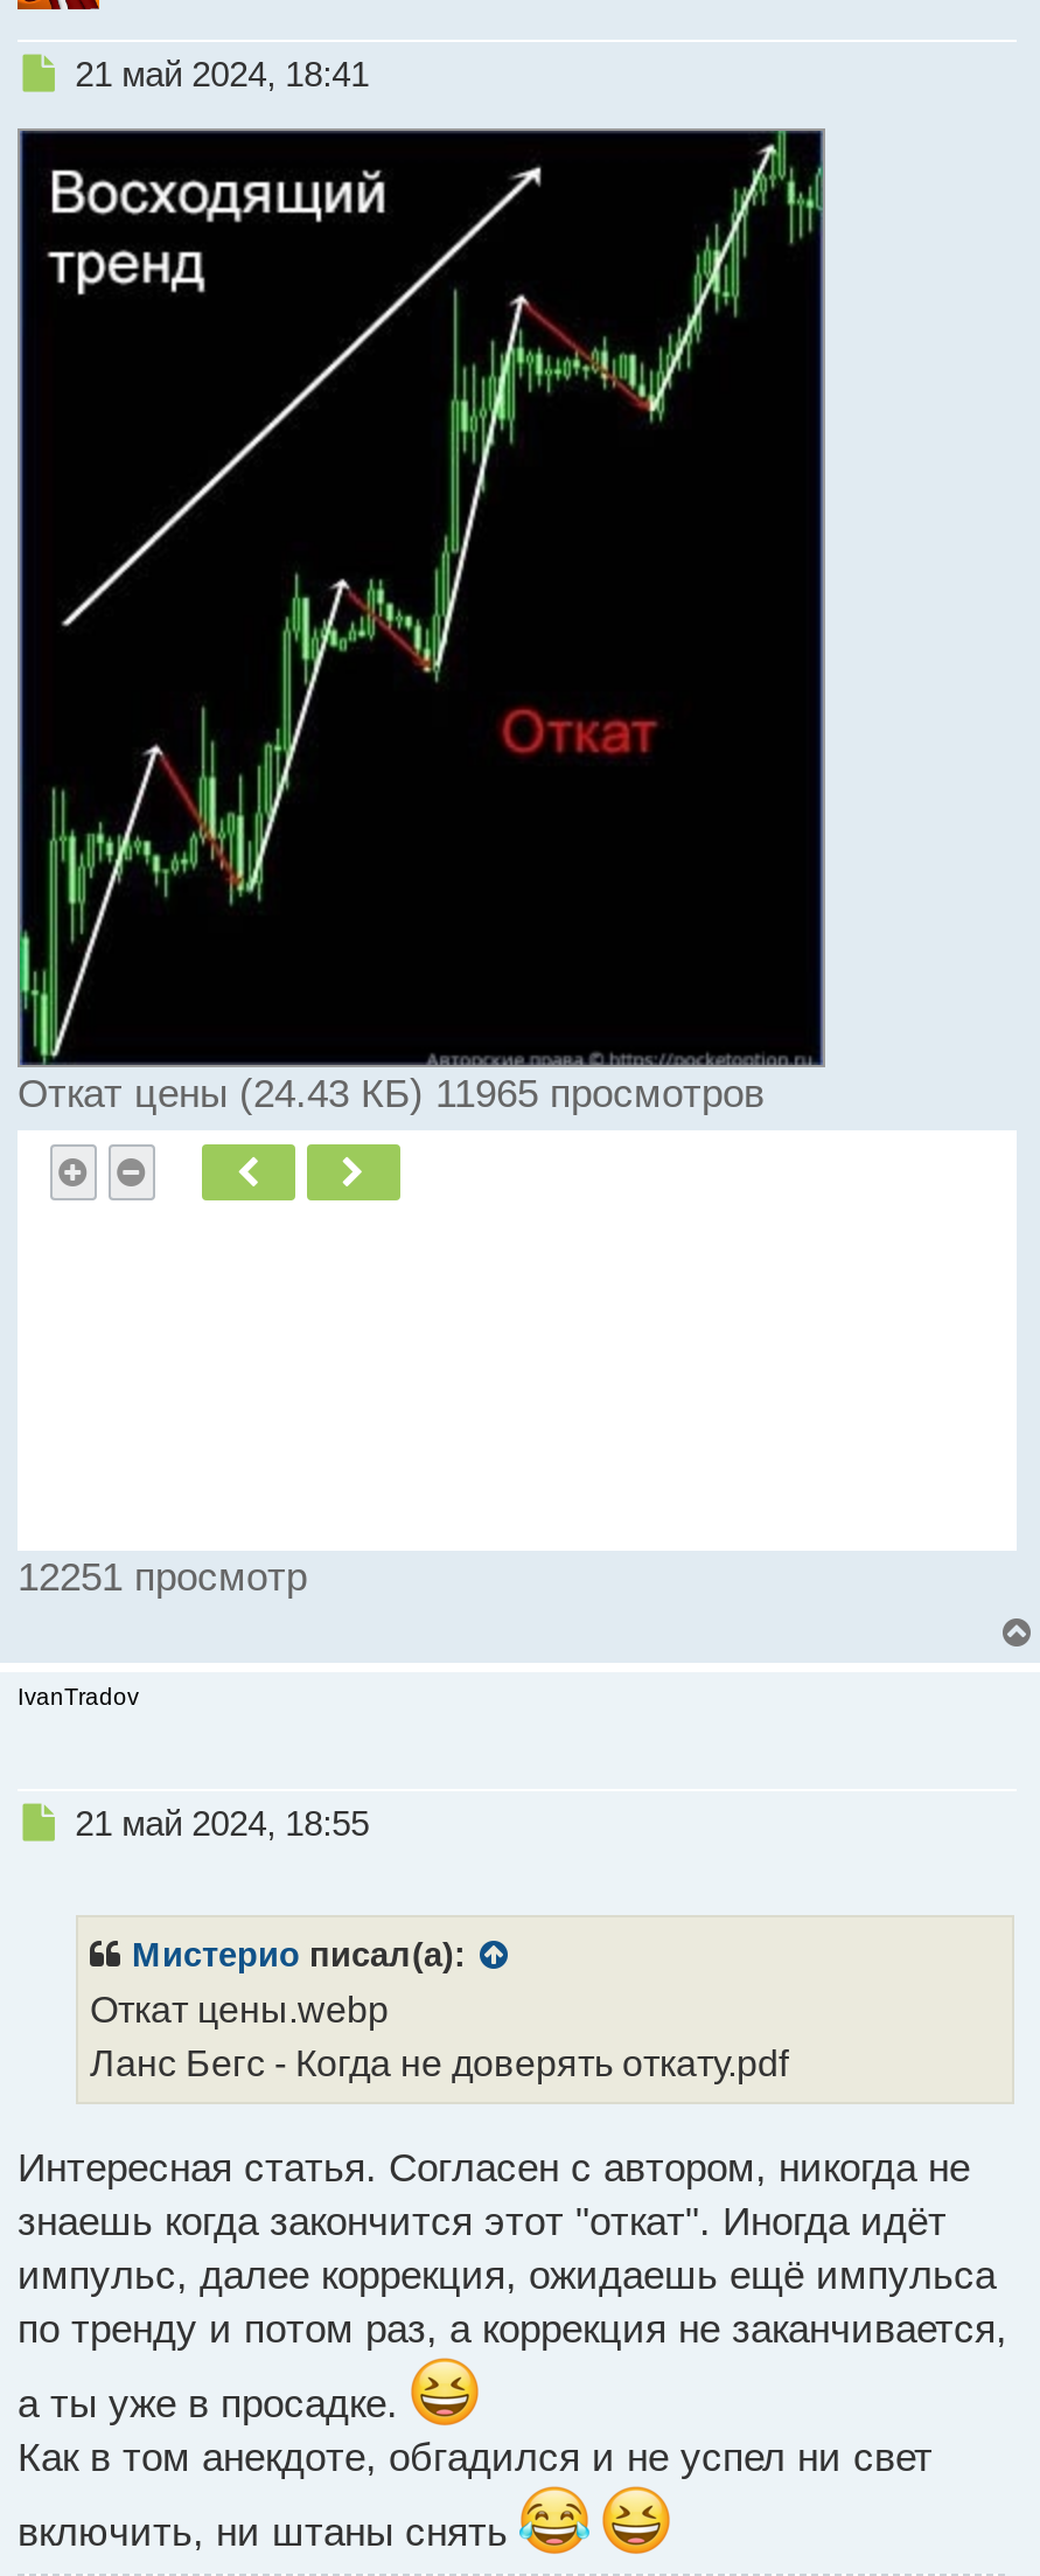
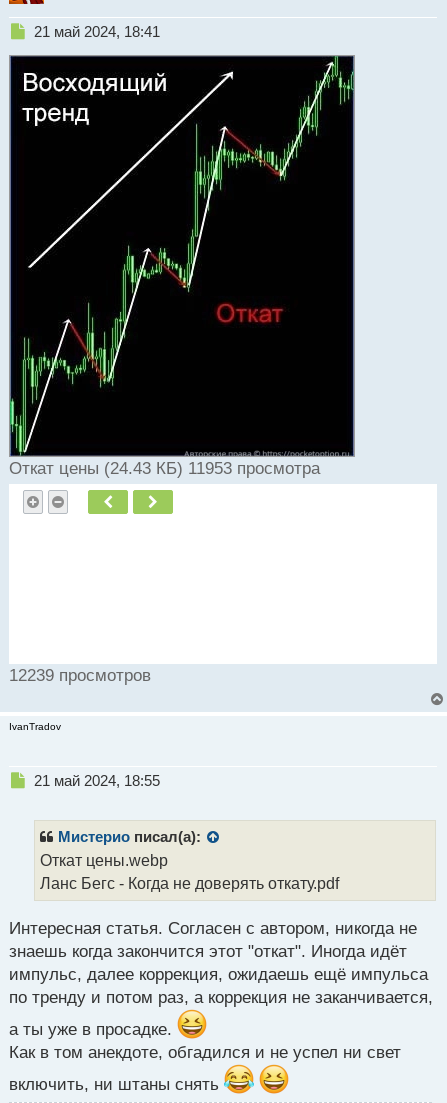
- Откат цены (24.43 КБ) 11965 просмотров
+ Откат цены (24.43 КБ) 11953 просмотра

- 12251 просмотр
+ 12239 просмотров
